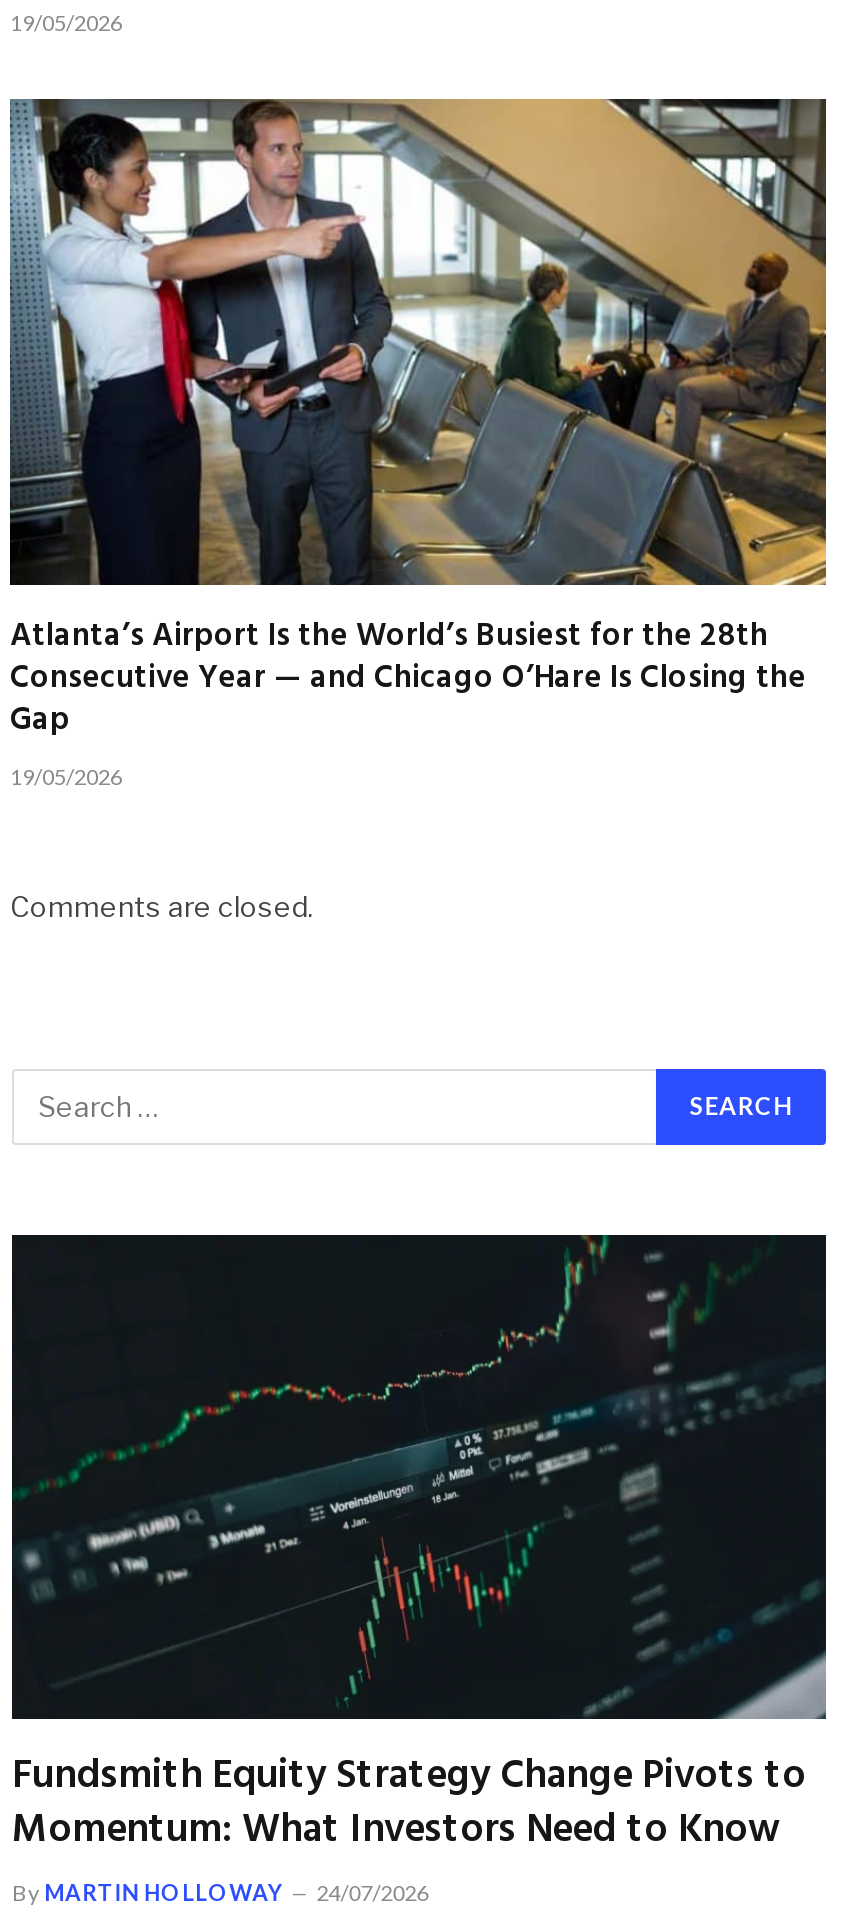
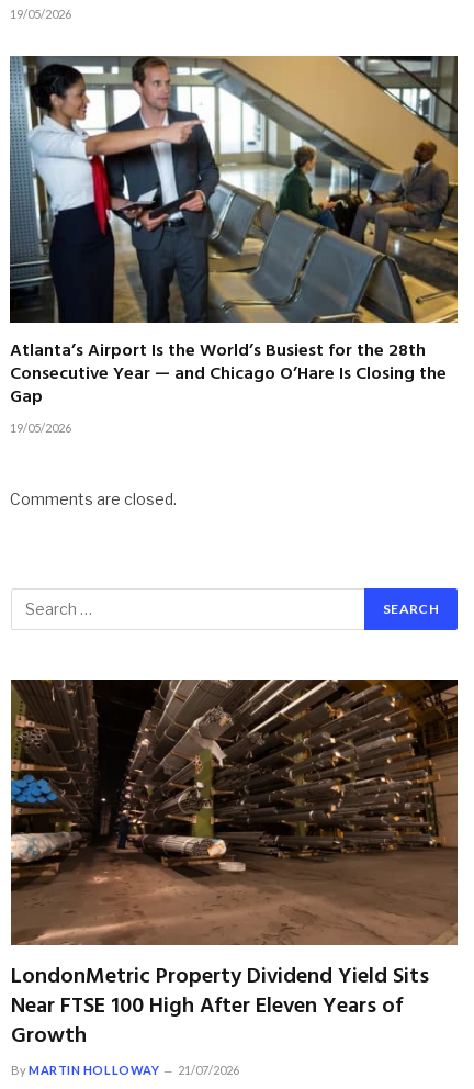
- [image]
- Fundsmith Equity Strategy Change Pivots to
- Momentum: What Investors Need to Know
+ [image]
+ LondonMetric Property Dividend Yield Sits
+ Near FTSE 100 High After Eleven Years of
+ Growth

- By MARTIN HOLLOWAY 24/07/2026
+ By MARTIN HOLLOWAY 21/07/2026
